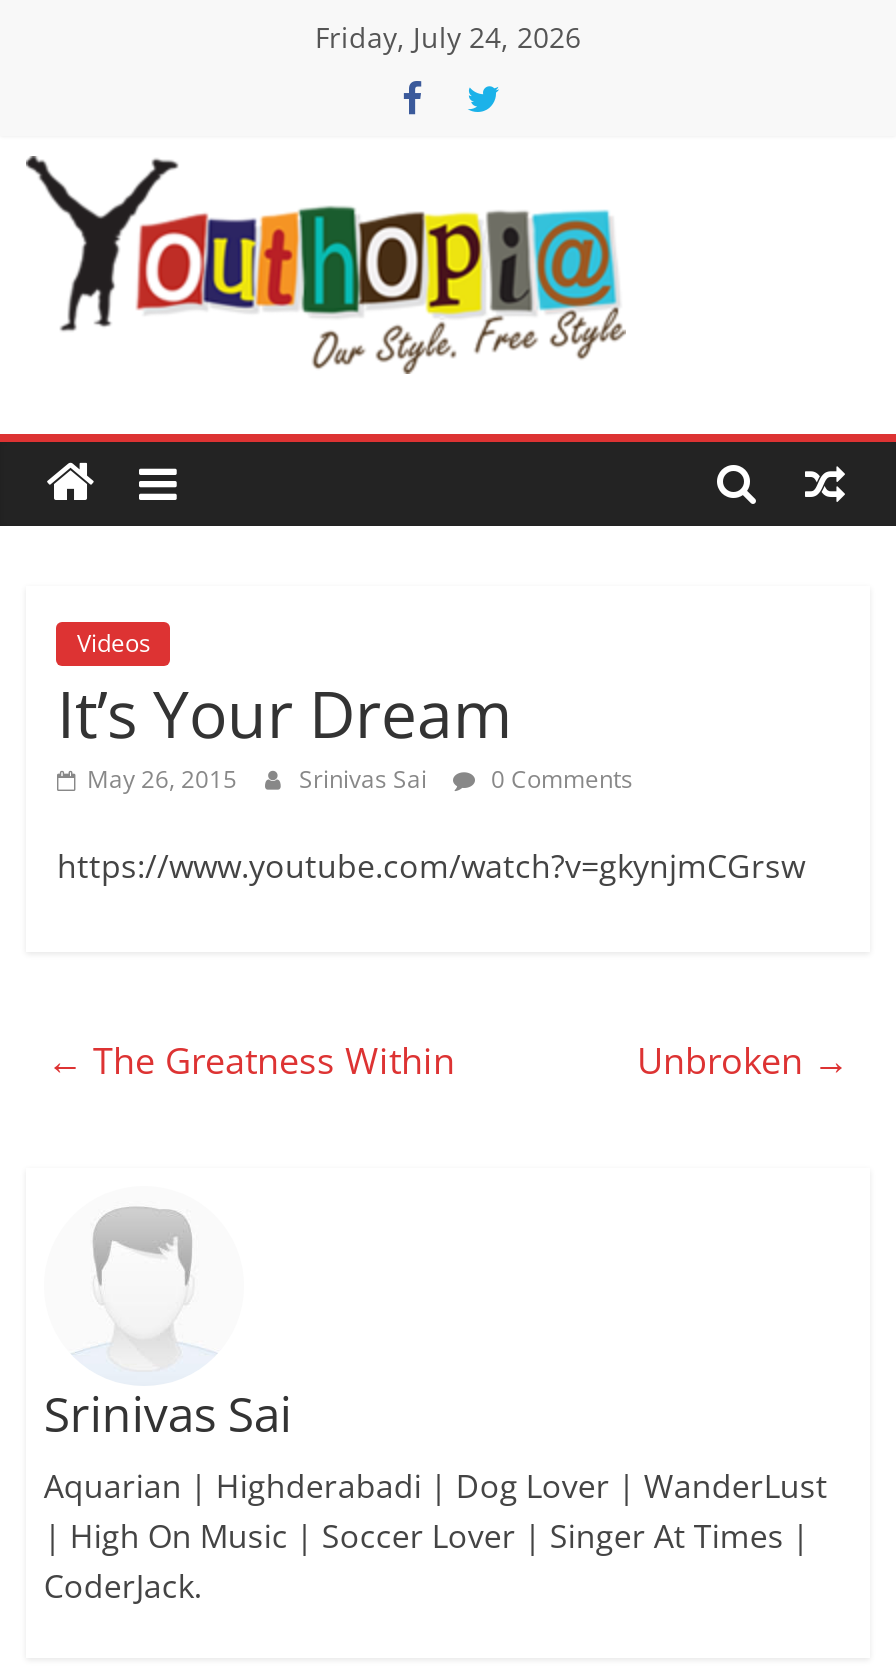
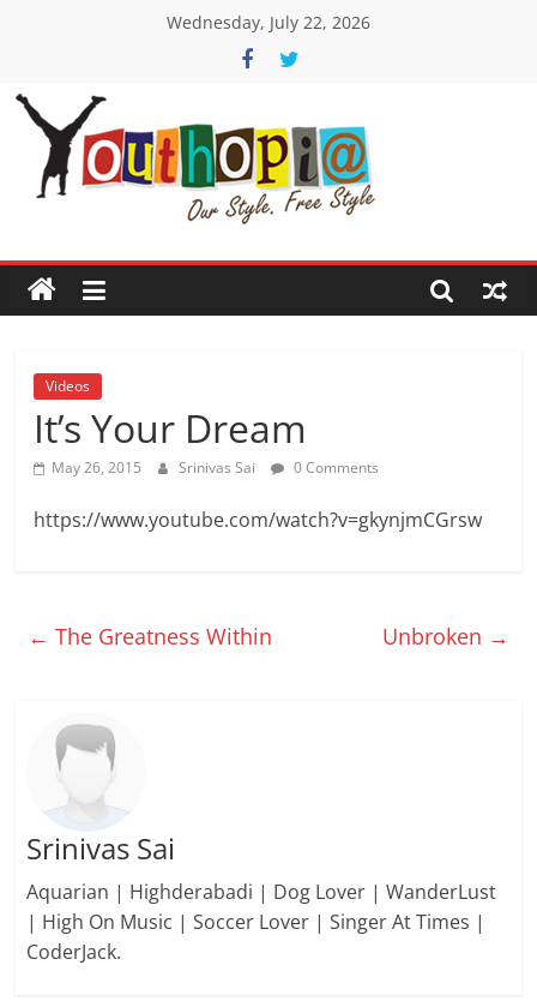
- Friday, July 24, 2026
+ Wednesday, July 22, 2026
